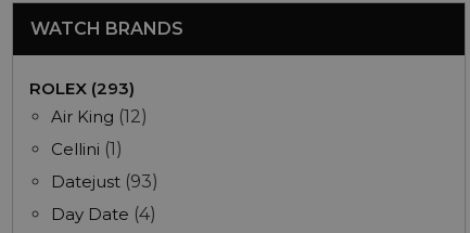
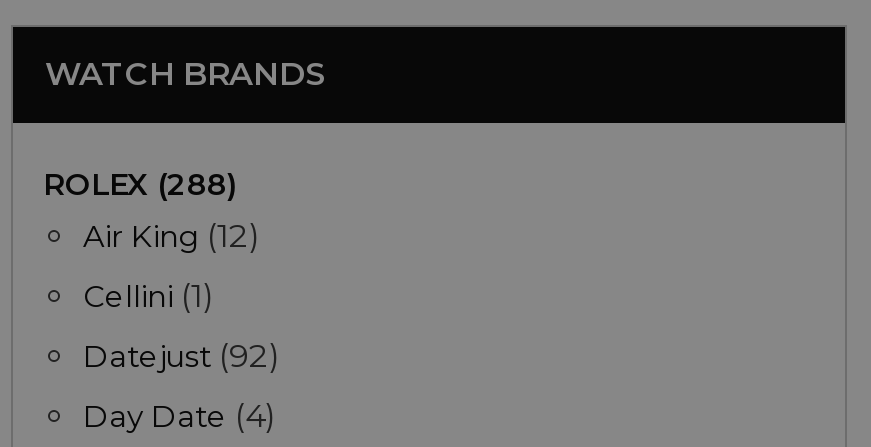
- ROLEX (293)
+ ROLEX (288)

- Datejust (93)
+ Datejust (92)
